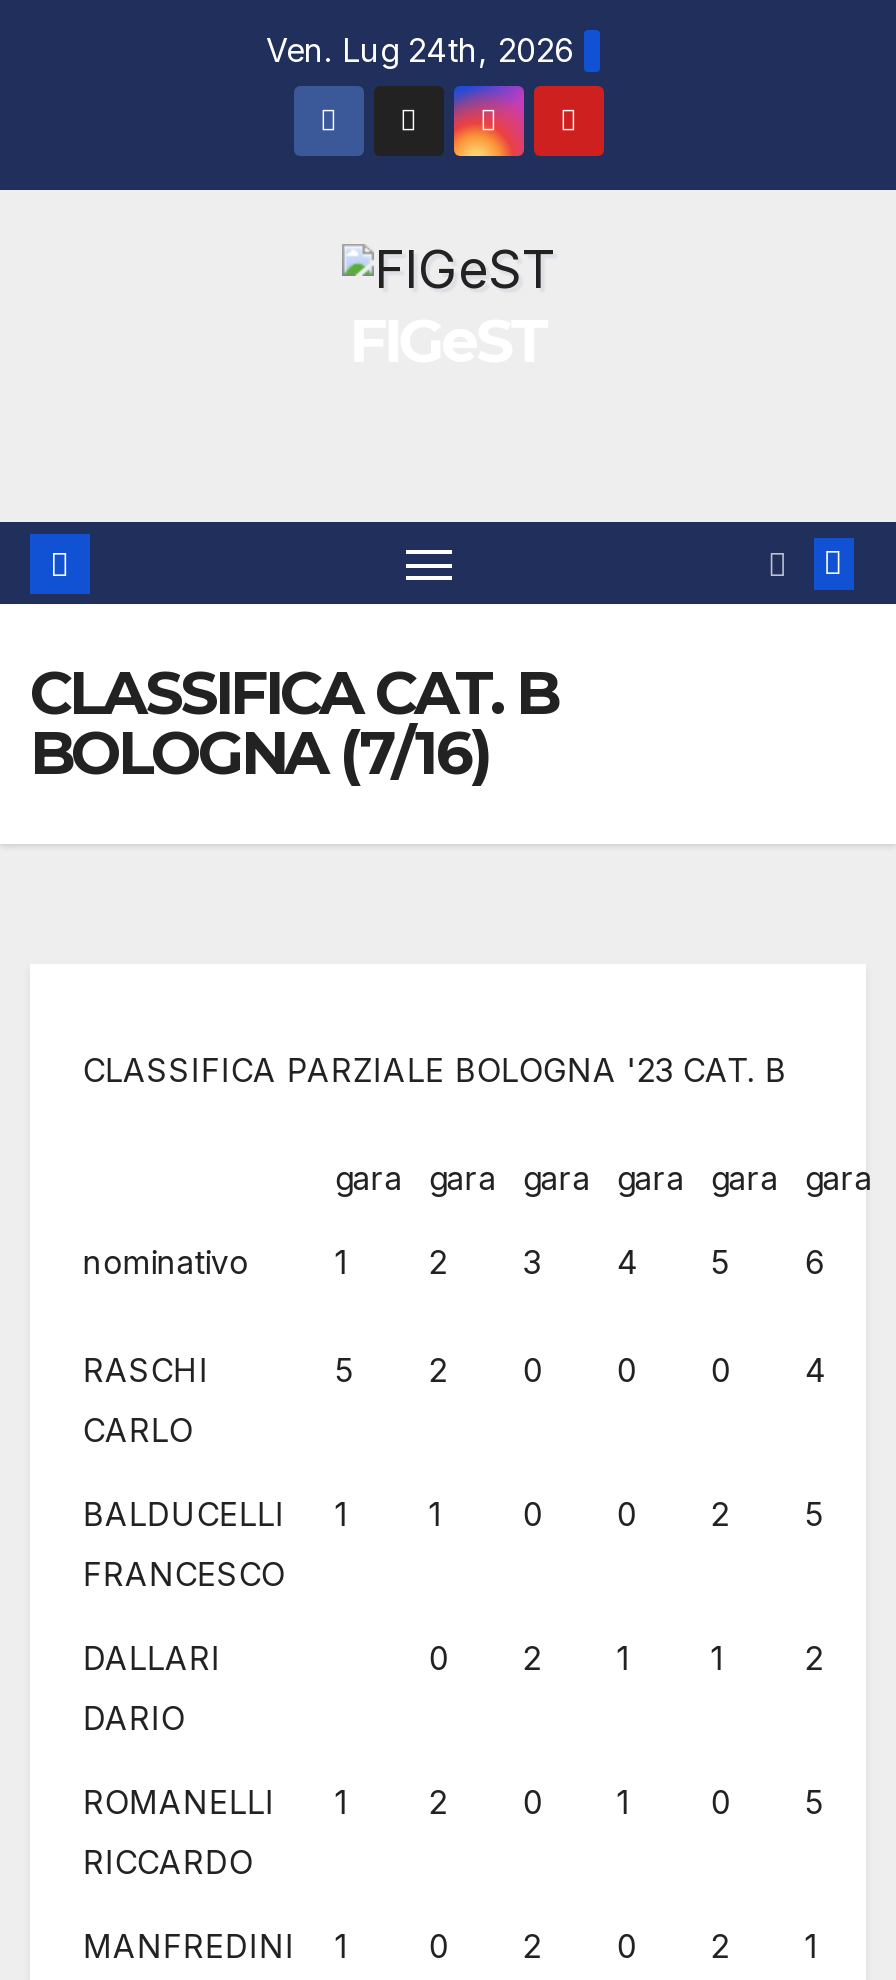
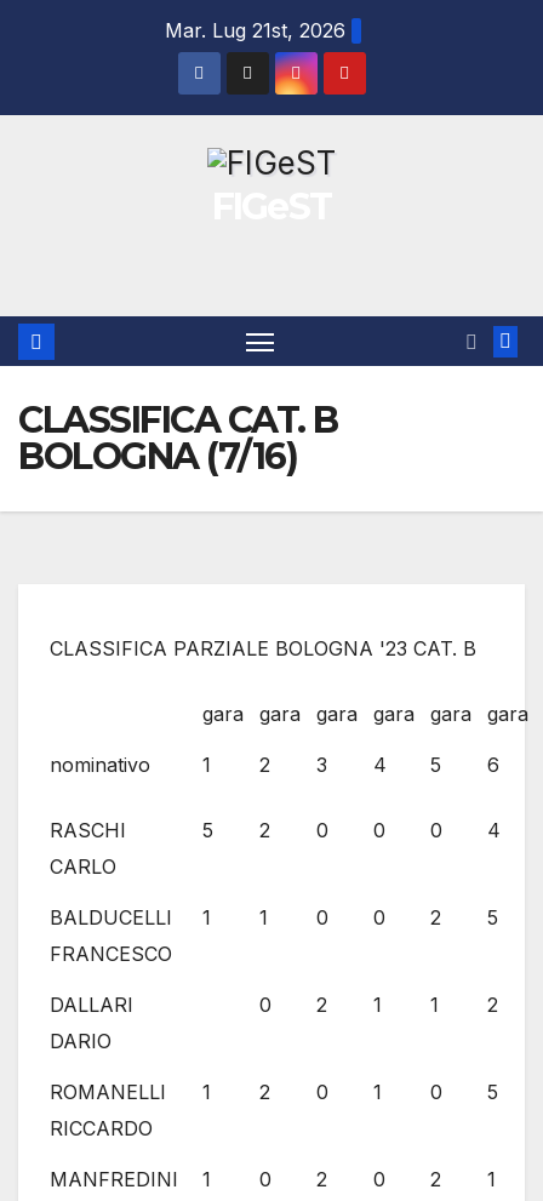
- Ven. Lug 24th, 2026
+ Mar. Lug 21st, 2026
